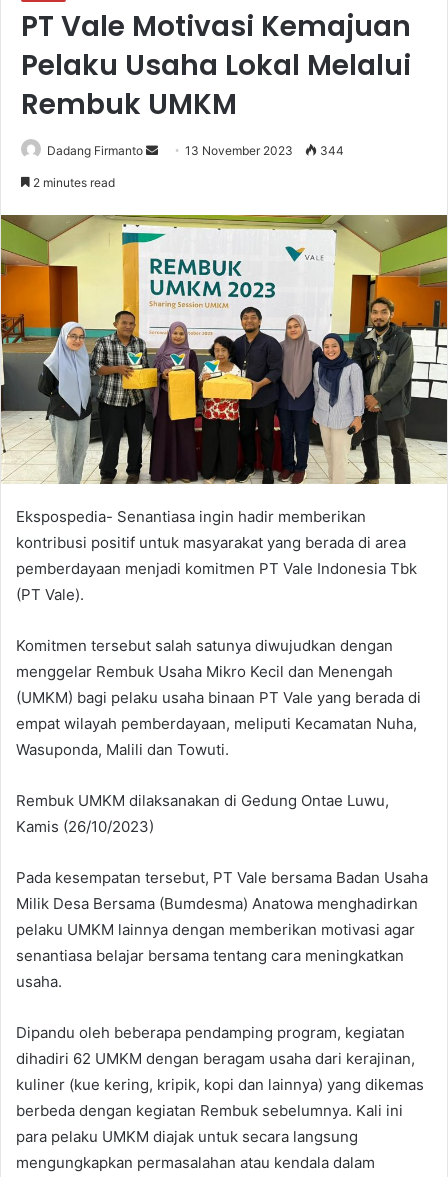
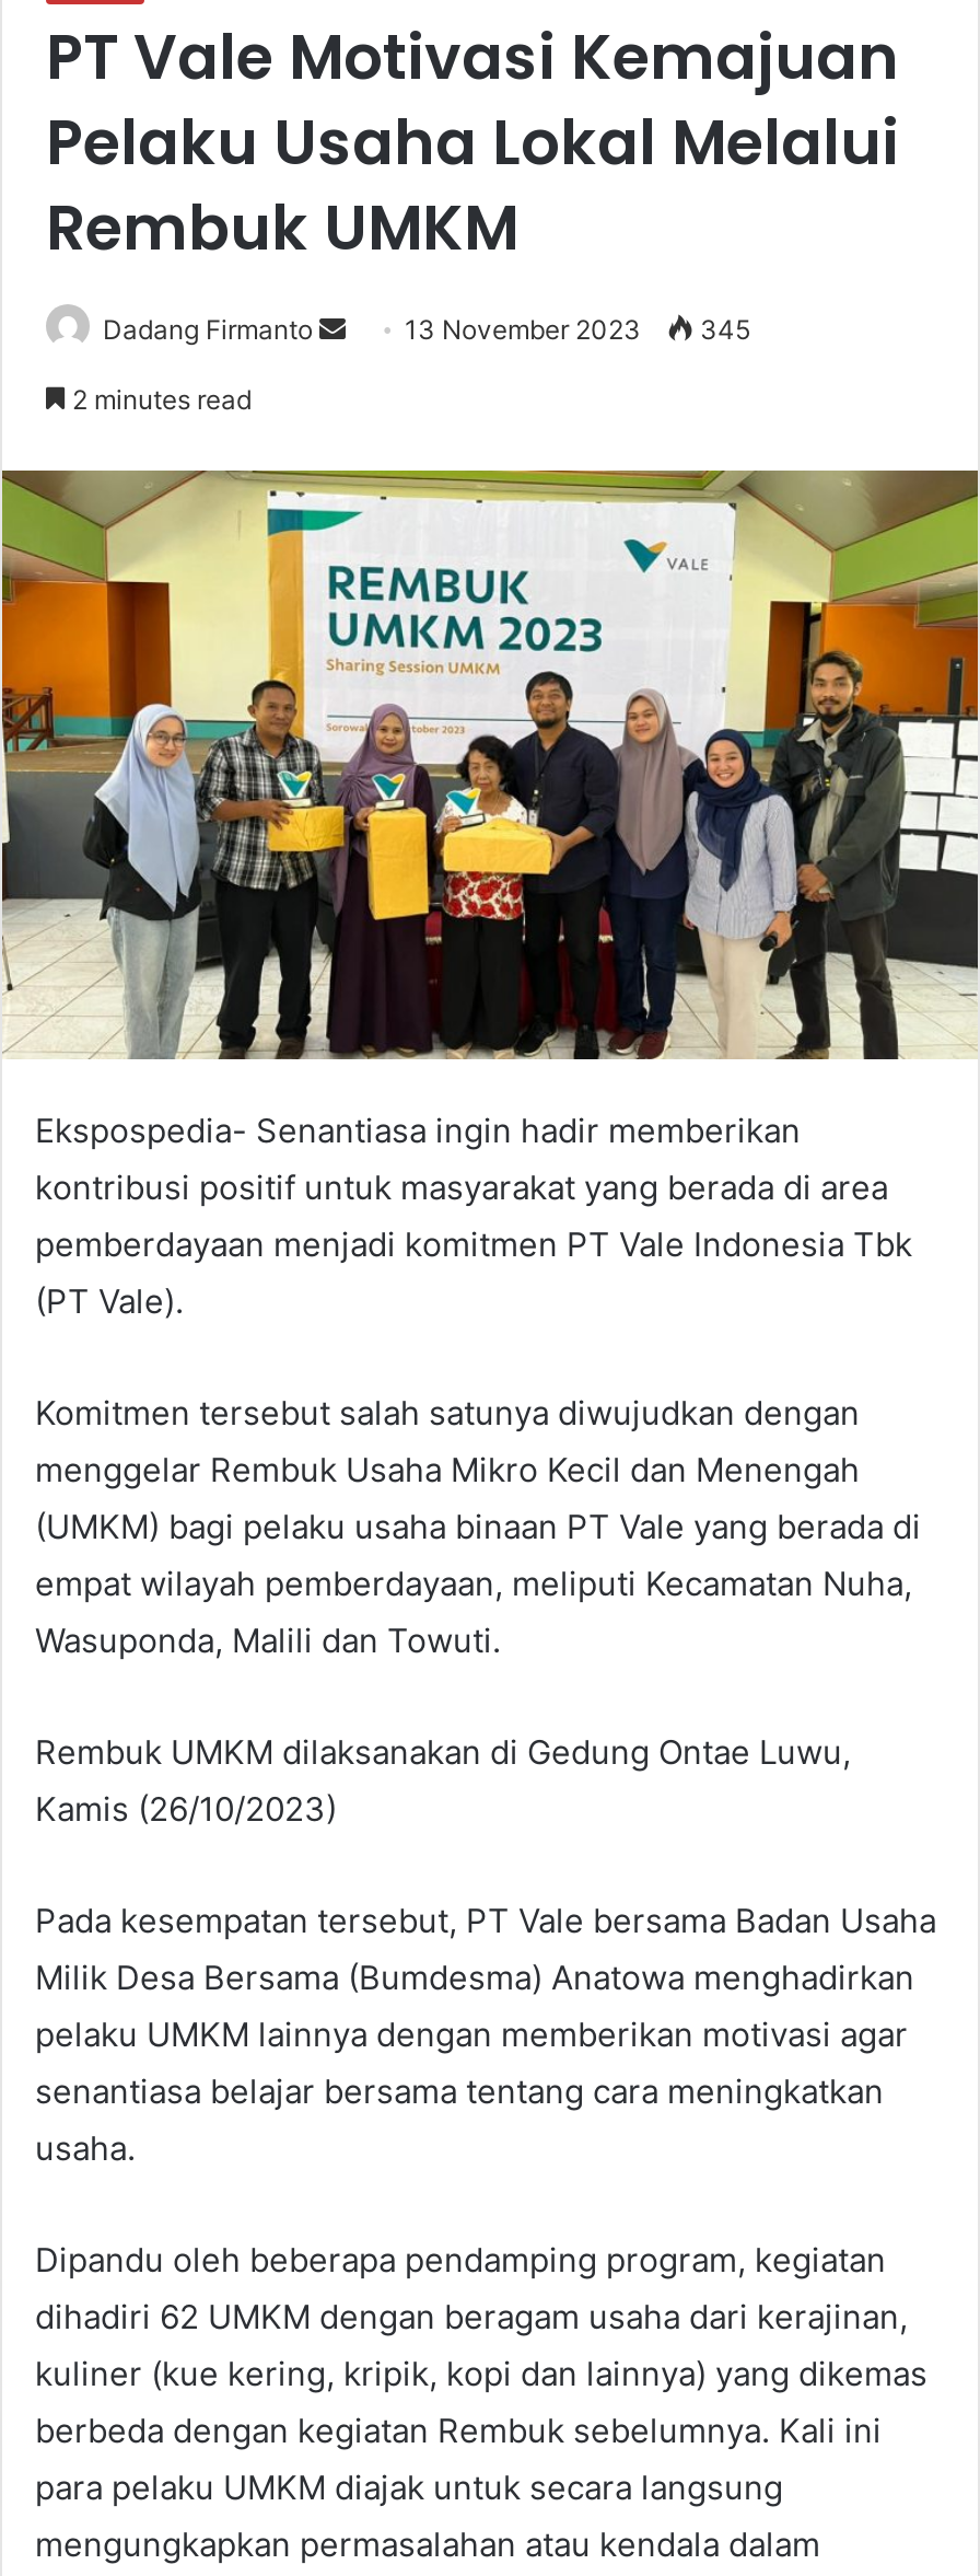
- 344
+ 345
